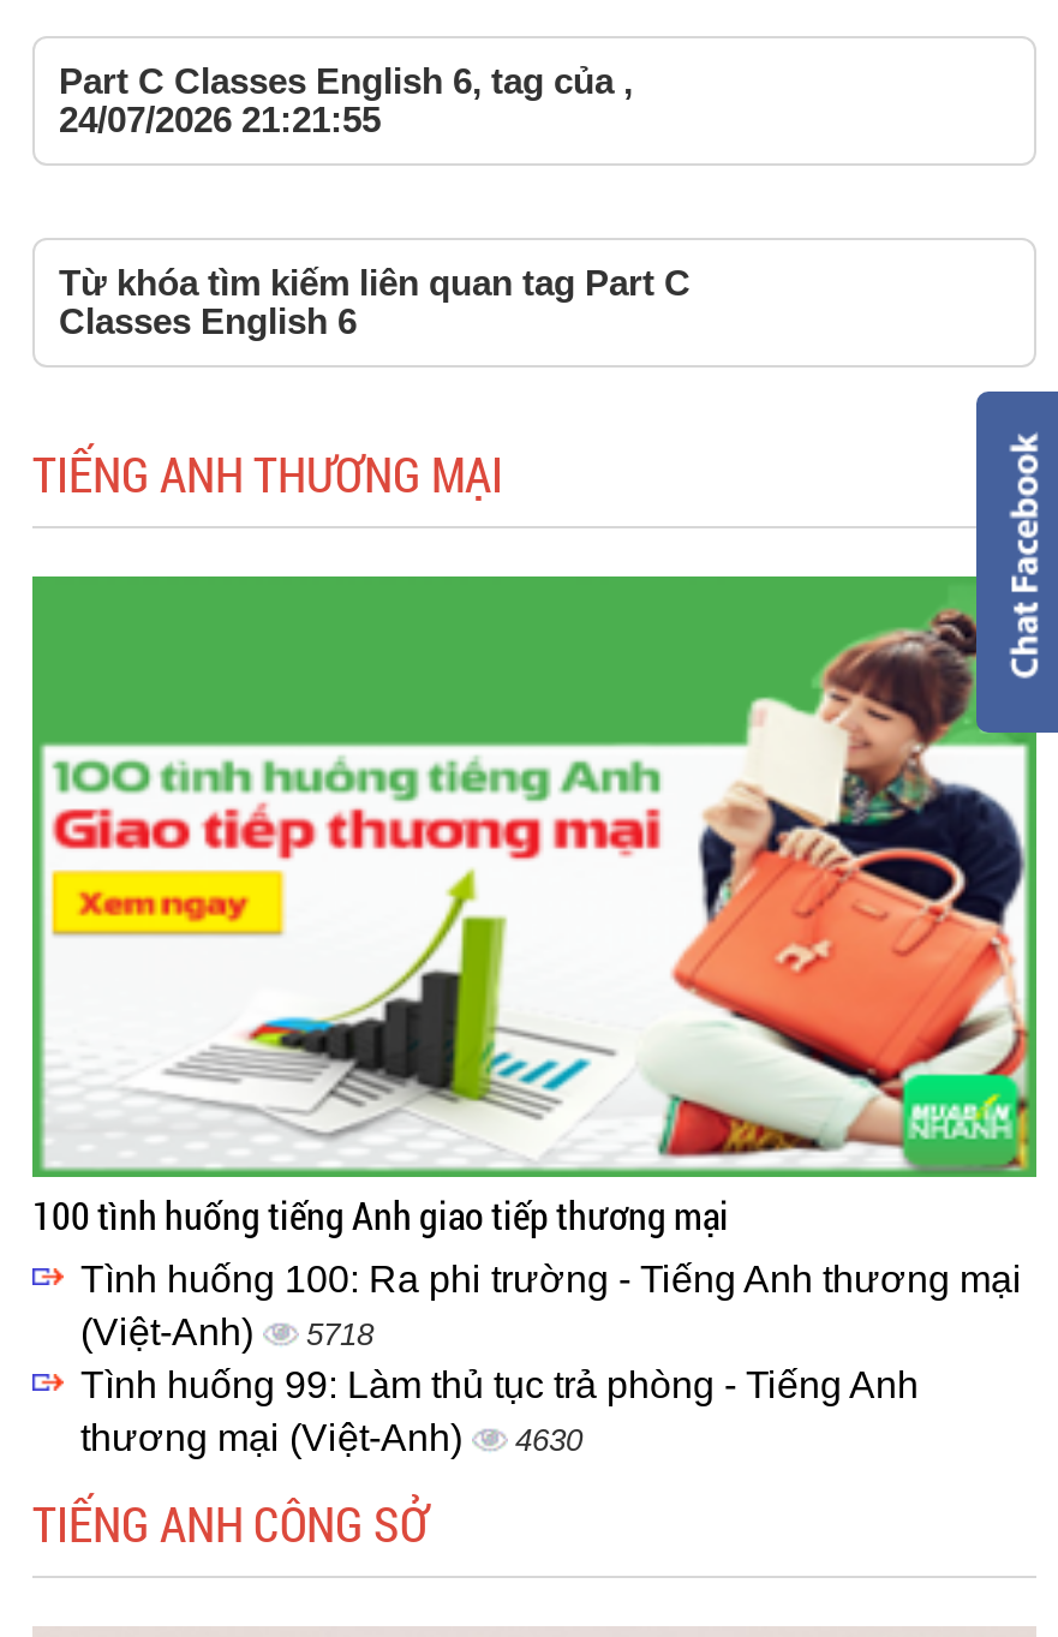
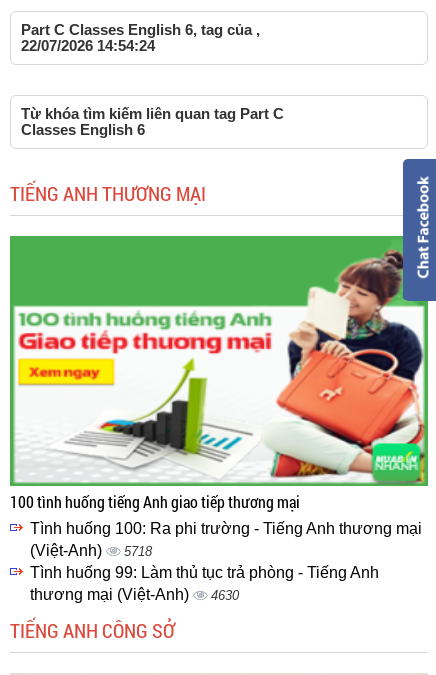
- 24/07/2026 21:21:55
+ 22/07/2026 14:54:24
